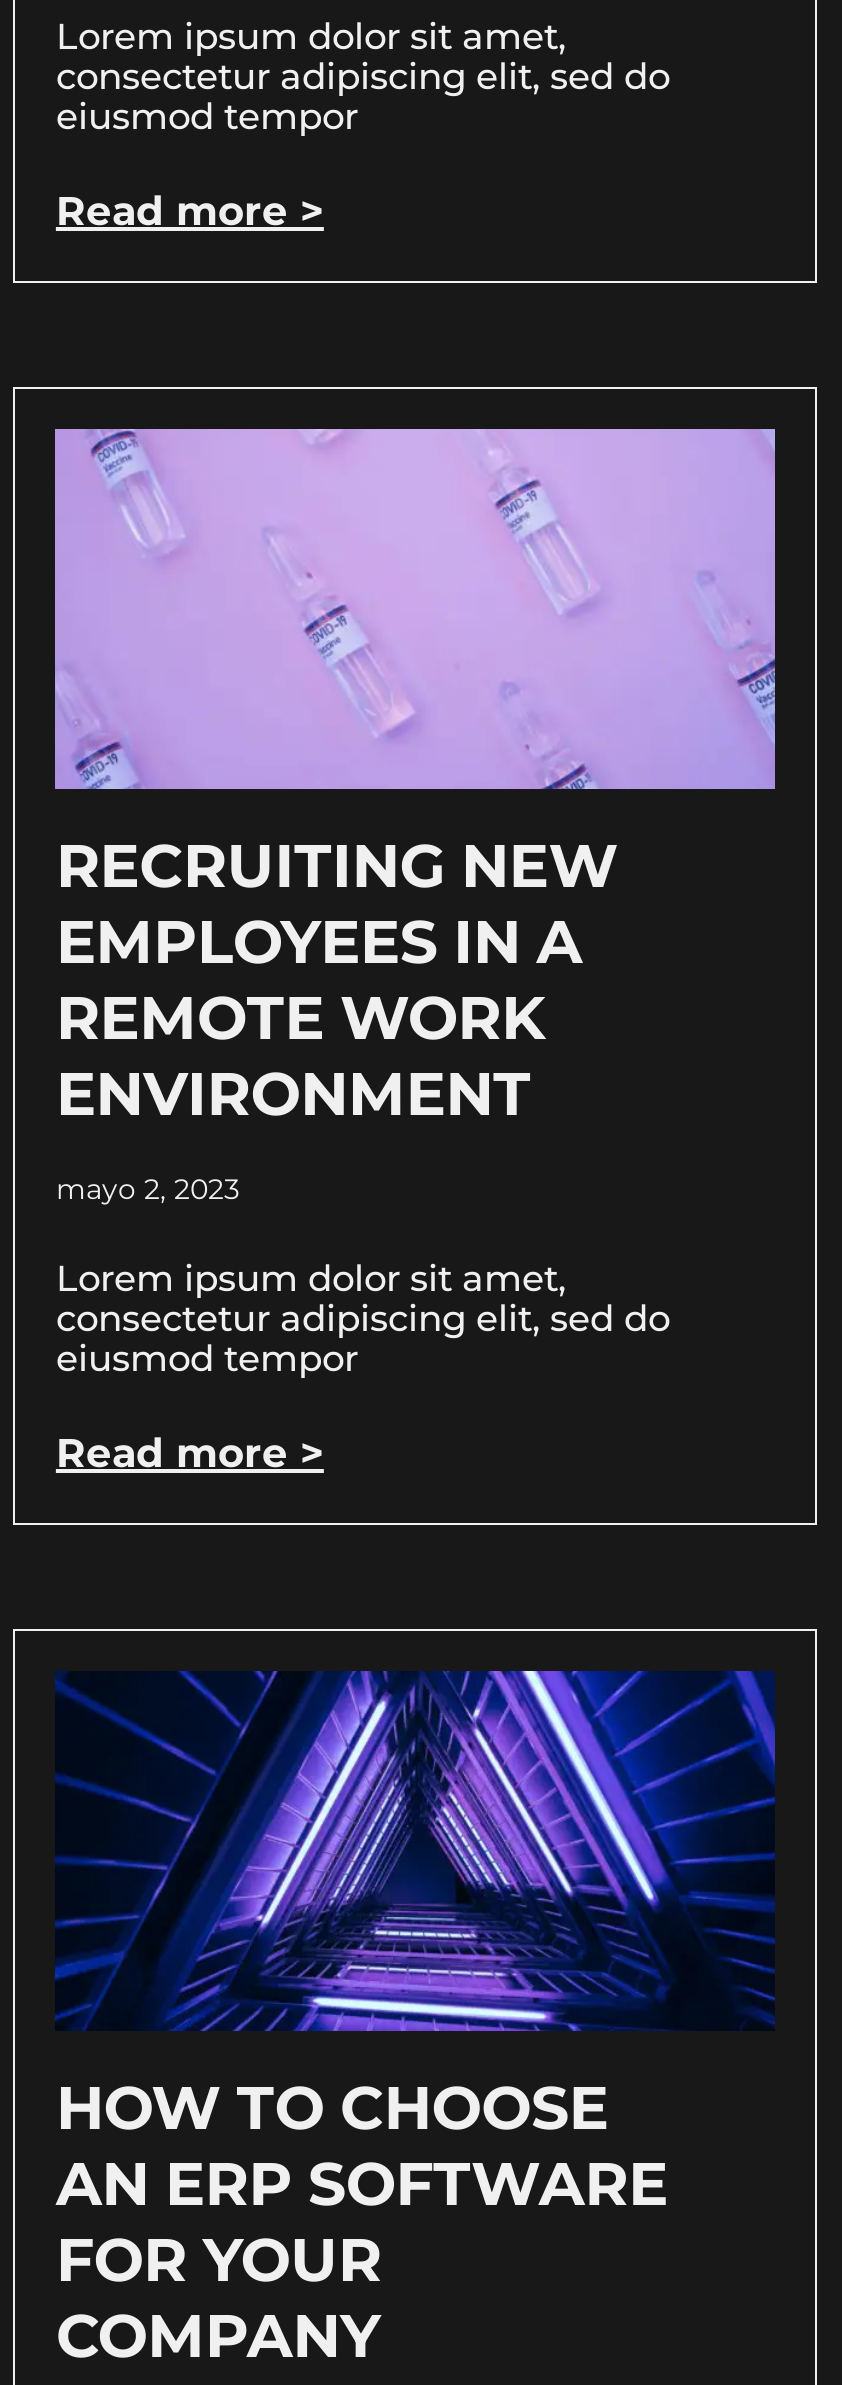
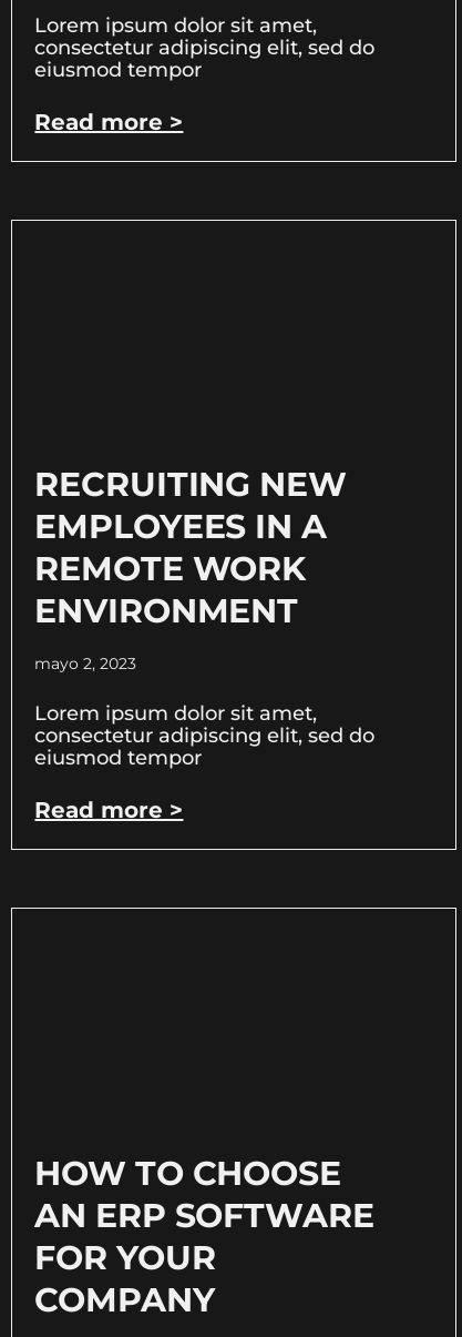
- [image]

- [image]
